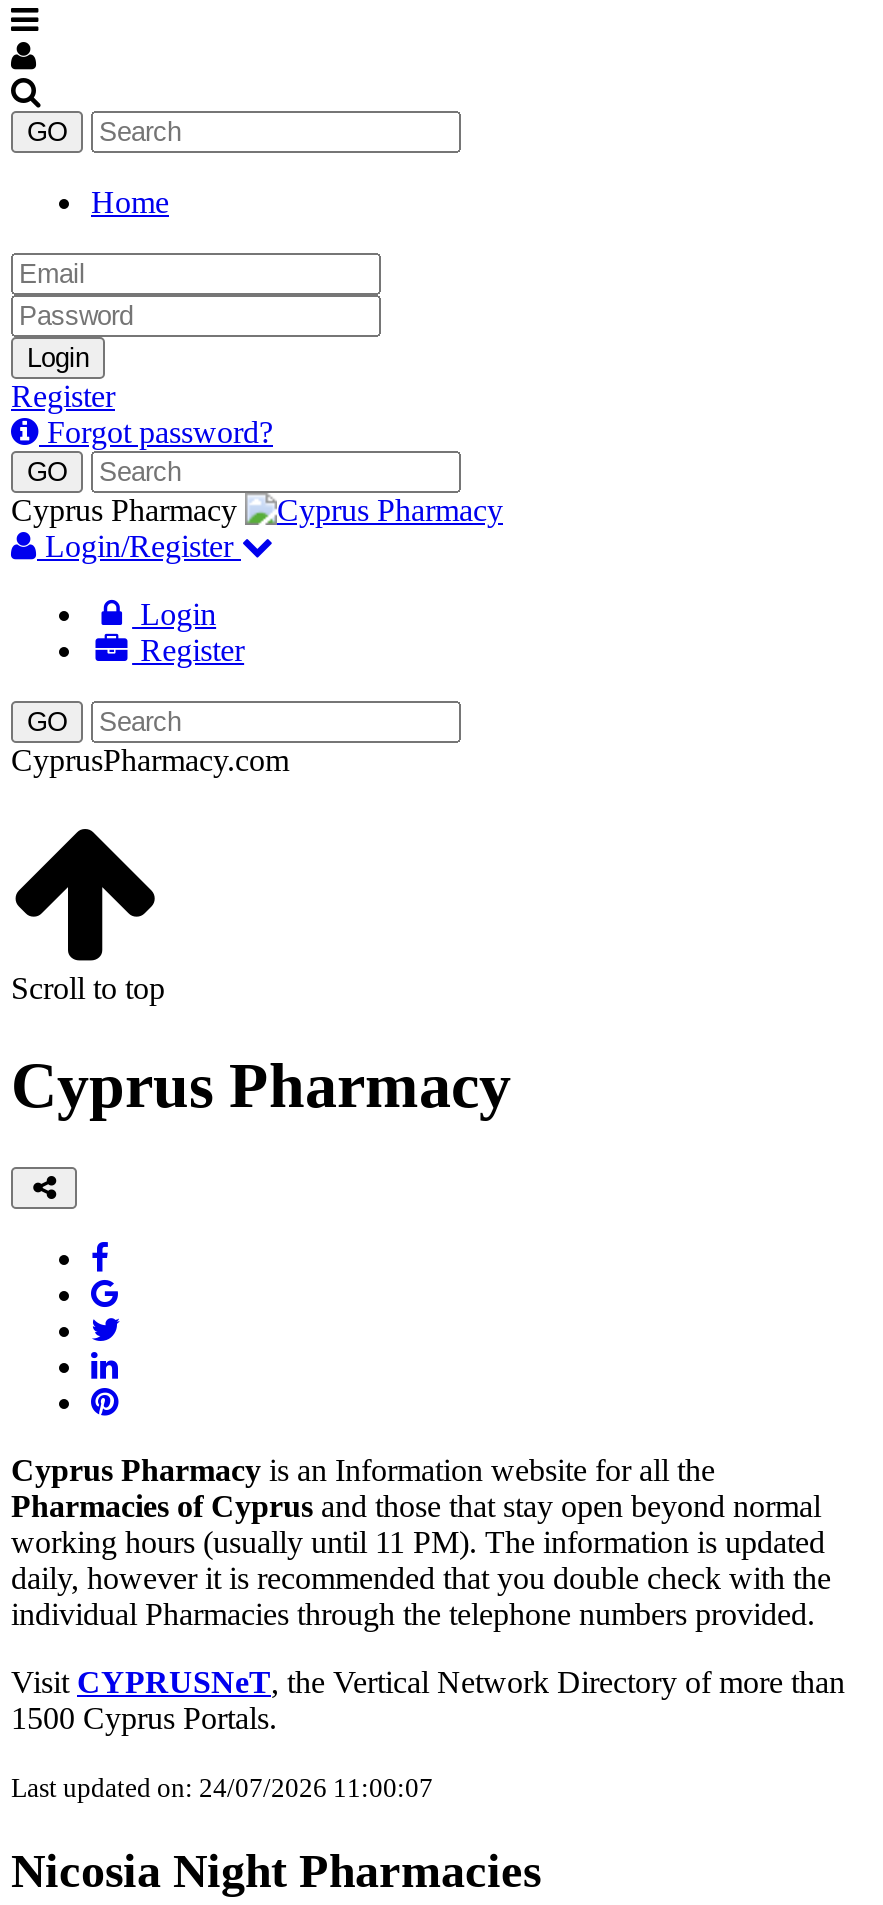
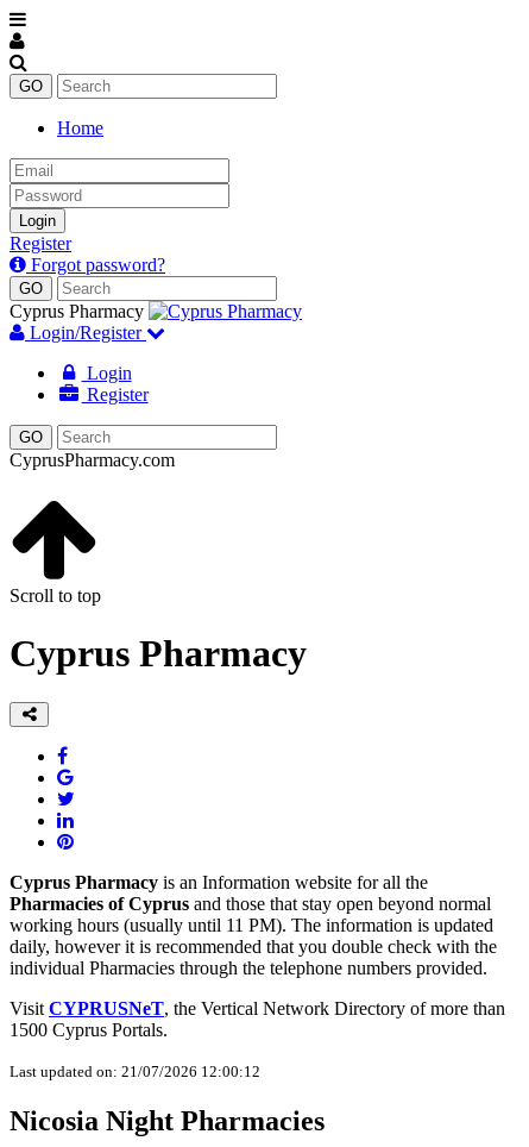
- Last updated on: 24/07/2026 11:00:07
+ Last updated on: 21/07/2026 12:00:12
